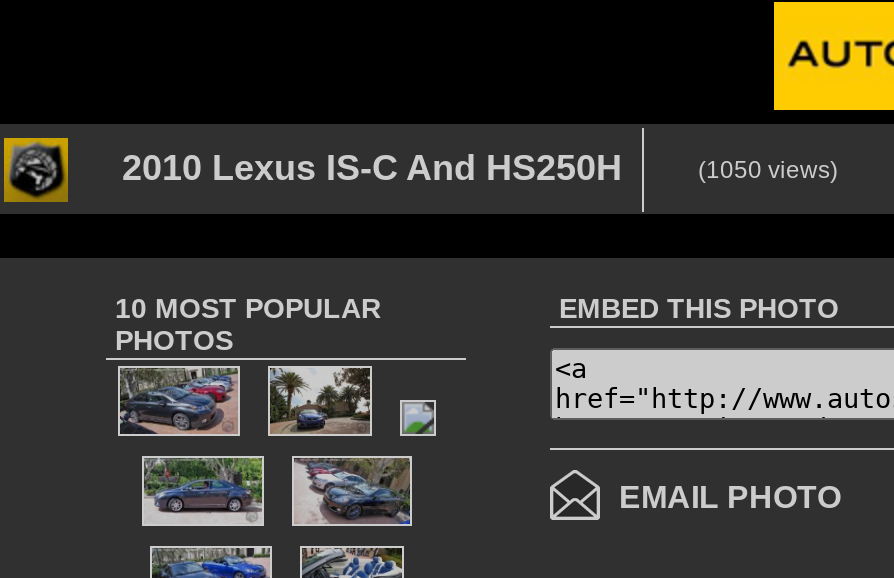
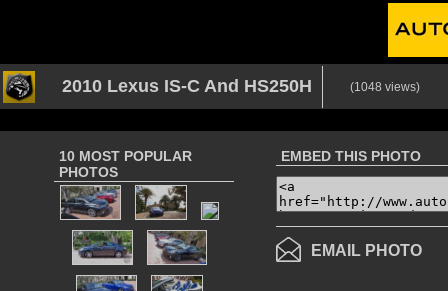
- (1050 views)
+ (1048 views)
